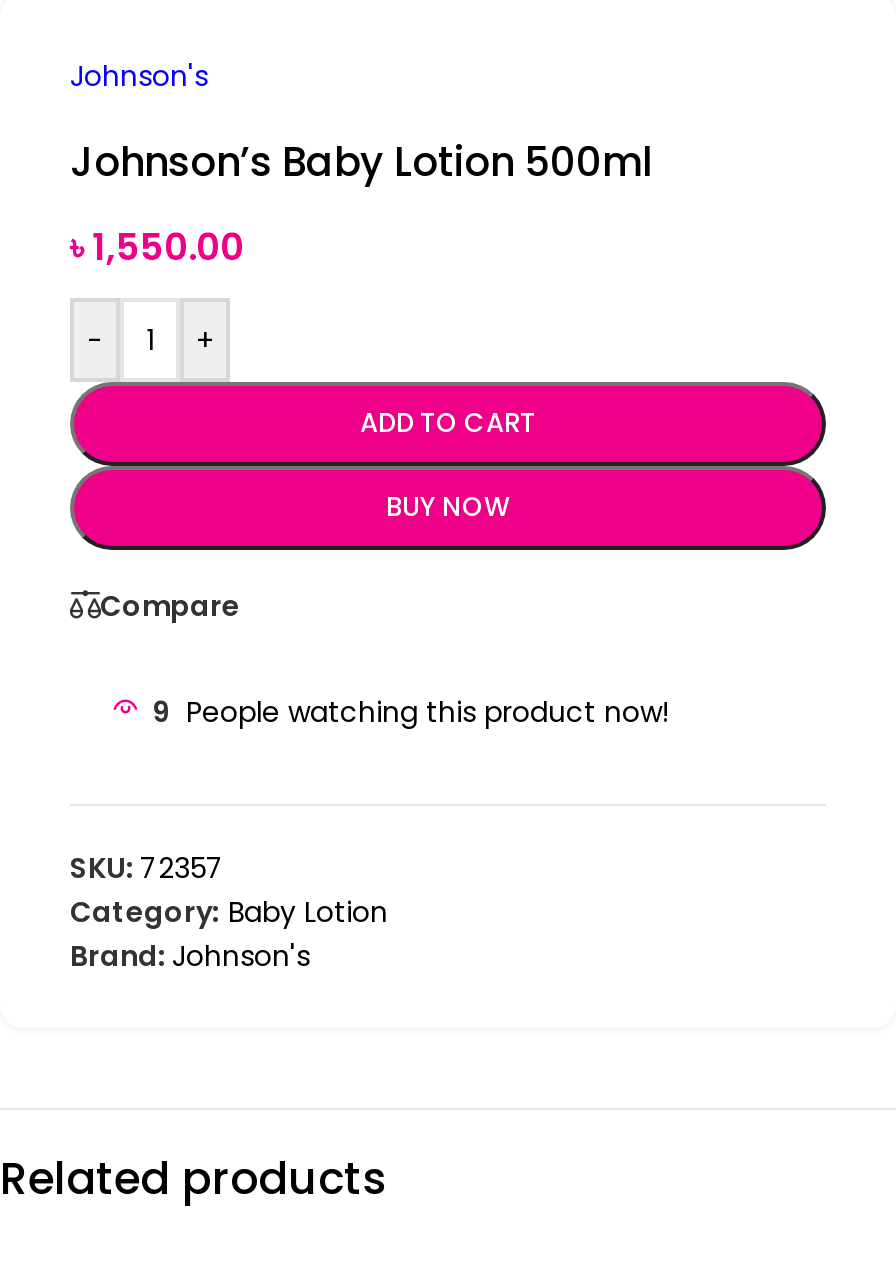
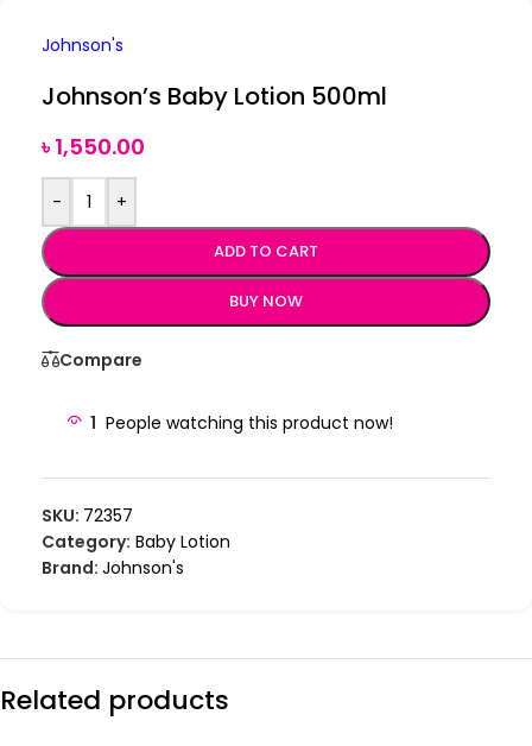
- 9 People watching this product now!
+ 1 People watching this product now!
